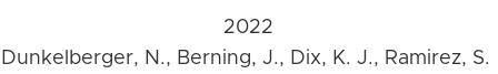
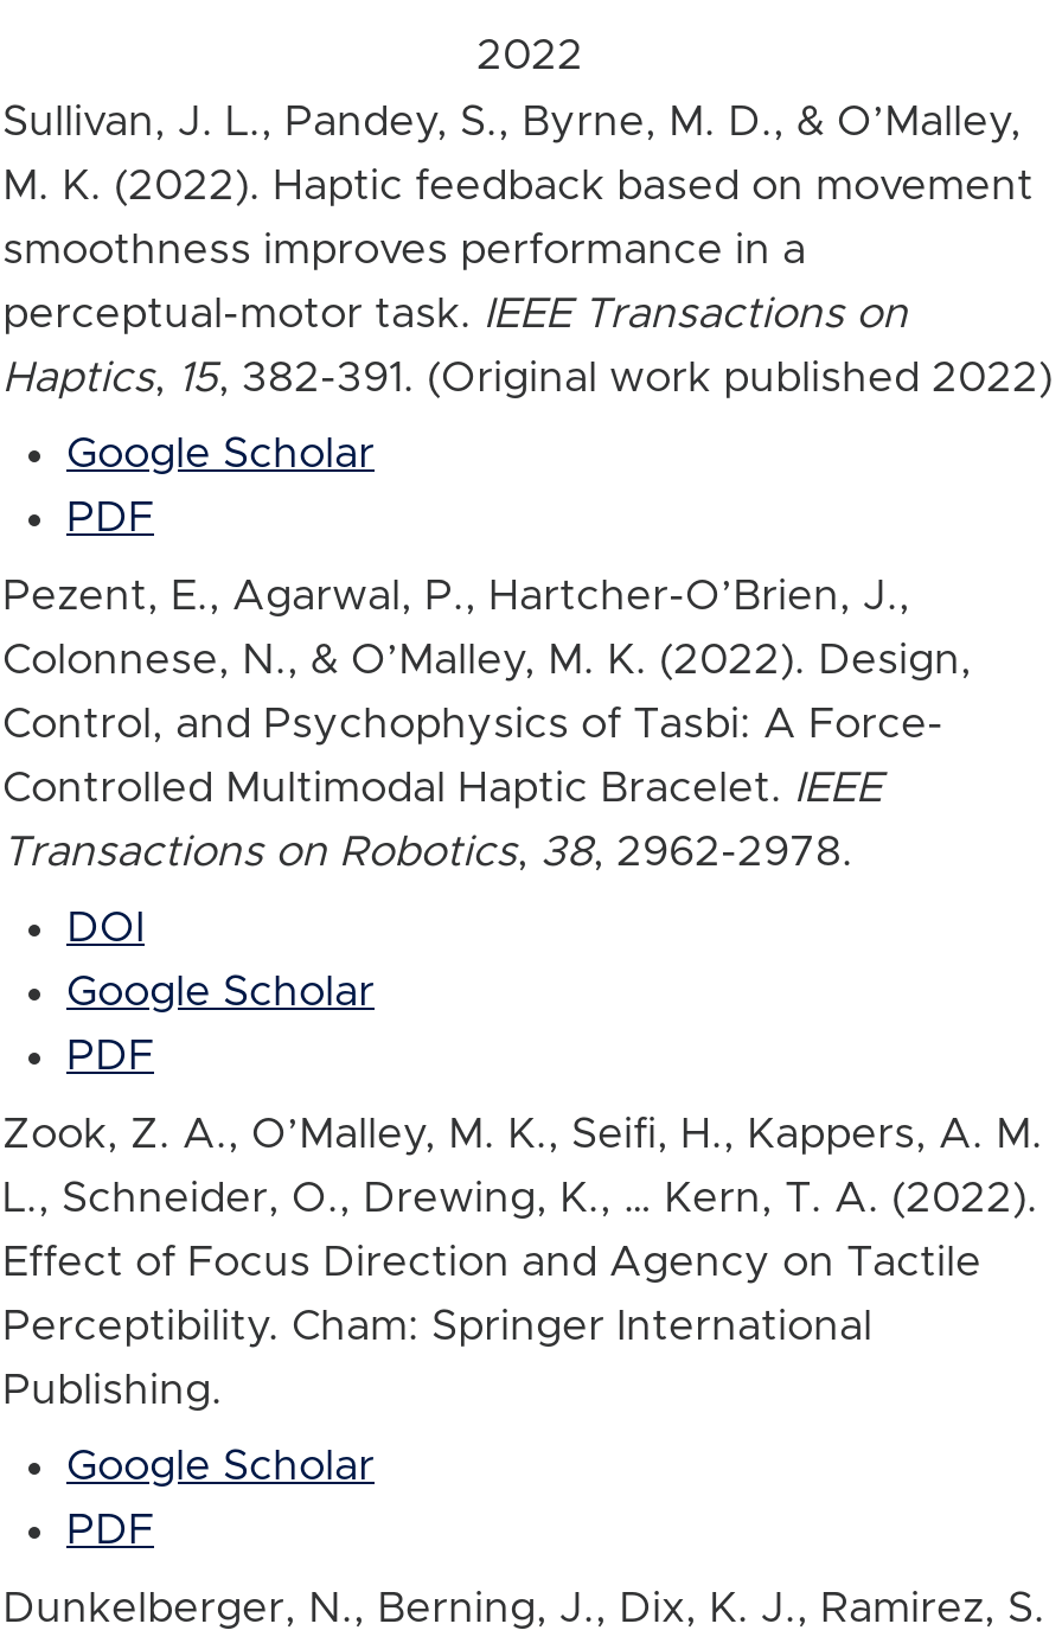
+ Sullivan, J. L., Pandey, S., Byrne, M. D., & O’Malley,
+ M. K. (2022). Haptic feedback based on movement
+ smoothness improves performance in a
+ perceptual-motor task. IEEE Transactions on
+ Haptics, 15, 382-391. (Original work published 2022)
+ Google Scholar
+ PDF
+ Pezent, E., Agarwal, P., Hartcher-O’Brien, J.,
+ Colonnese, N., & O’Malley, M. K. (2022). Design,
+ Control, and Psychophysics of Tasbi: A Force-
+ Controlled Multimodal Haptic Bracelet. IEEE
+ Transactions on Robotics, 38, 2962-2978.
+ DOI
+ Google Scholar
+ PDF
+ Zook, Z. A., O’Malley, M. K., Seifi, H., Kappers, A. M.
+ L., Schneider, O., Drewing, K., … Kern, T. A. (2022).
+ Effect of Focus Direction and Agency on Tactile
+ Perceptibility. Cham: Springer International
+ Publishing.
+ Google Scholar
+ PDF
